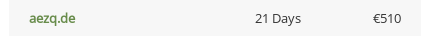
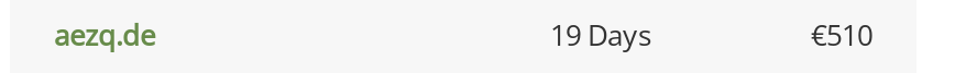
- 21 Days
+ 19 Days
